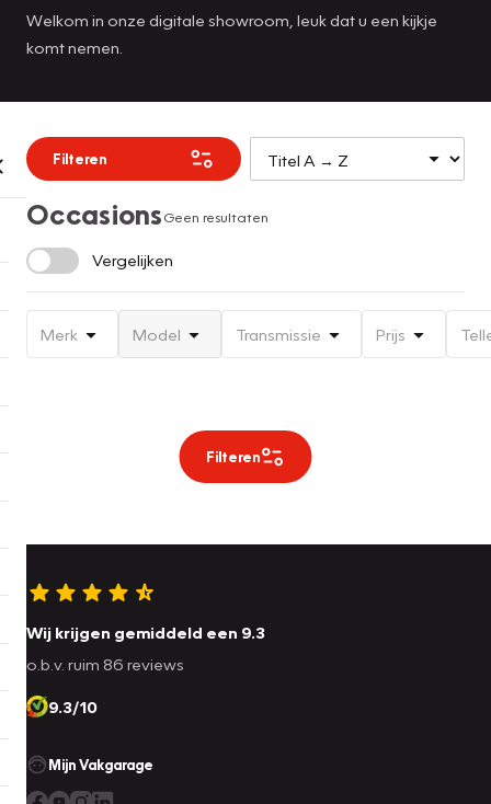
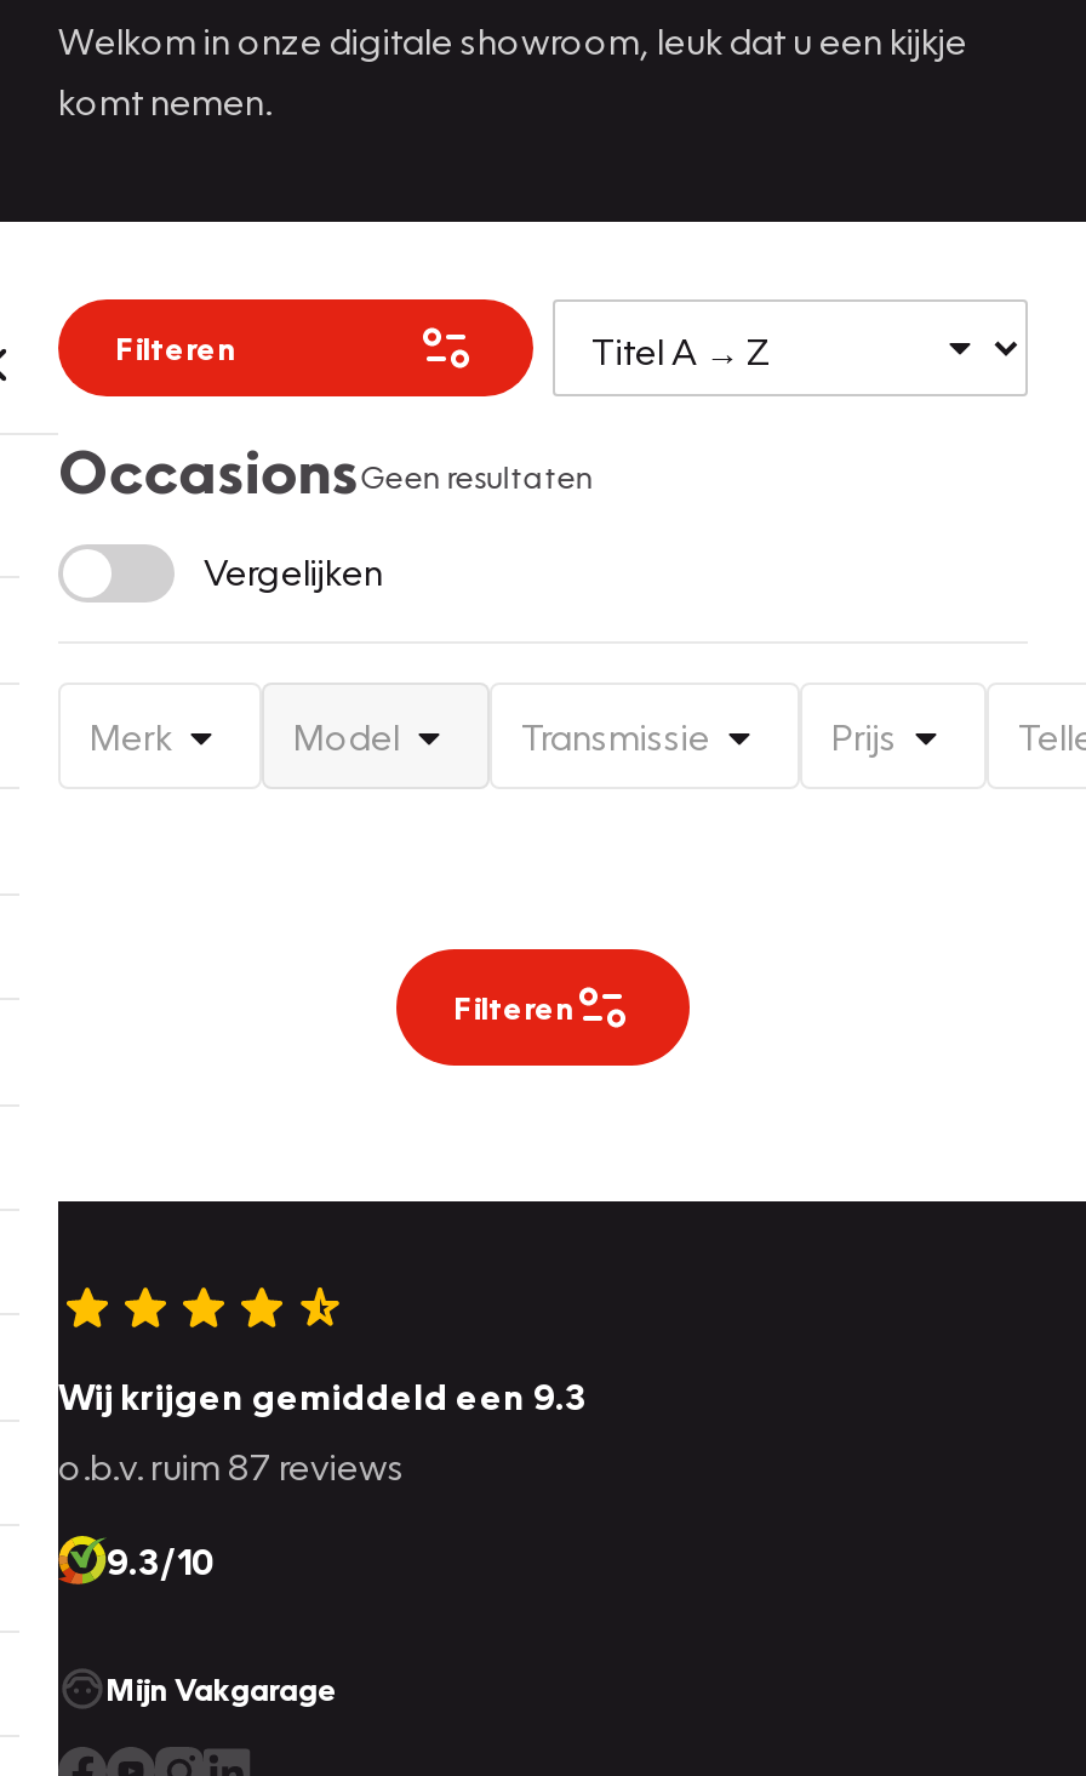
- o.b.v. ruim 86 reviews
+ o.b.v. ruim 87 reviews
